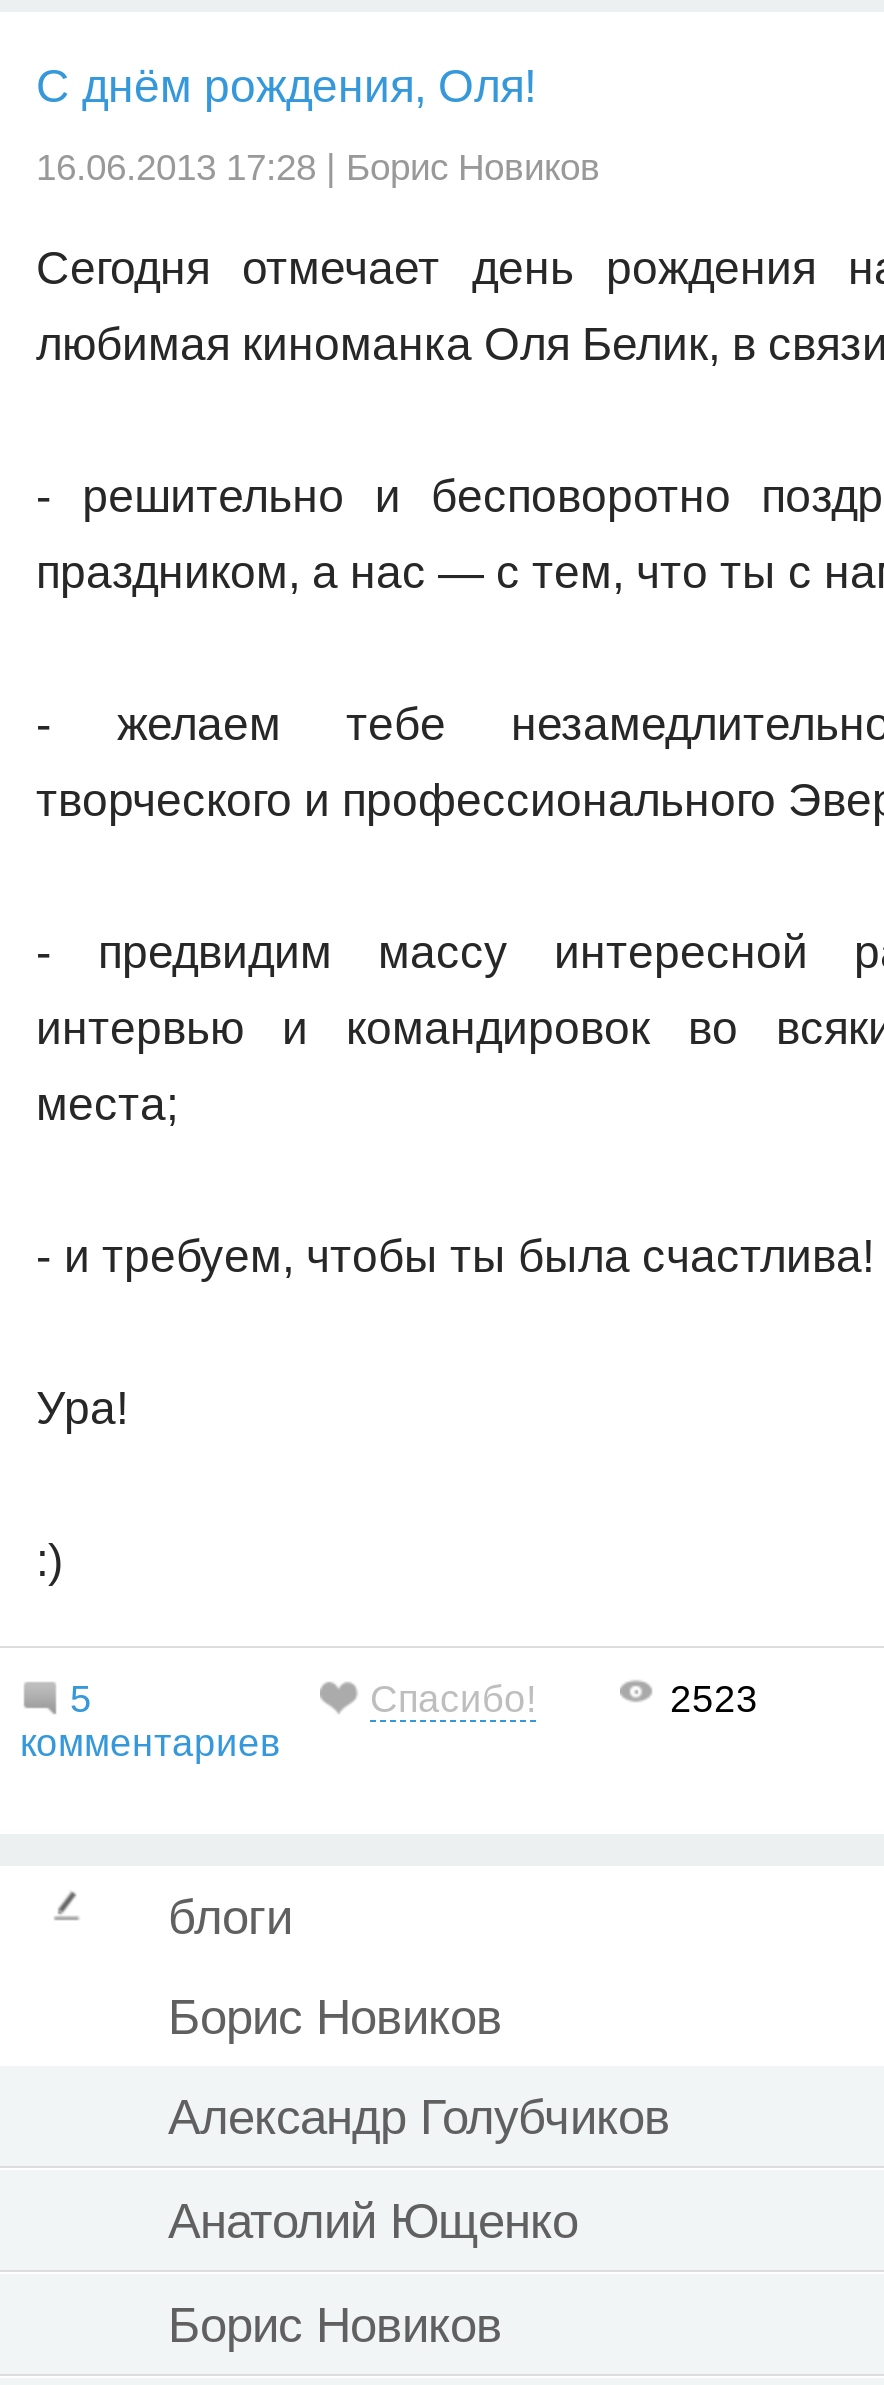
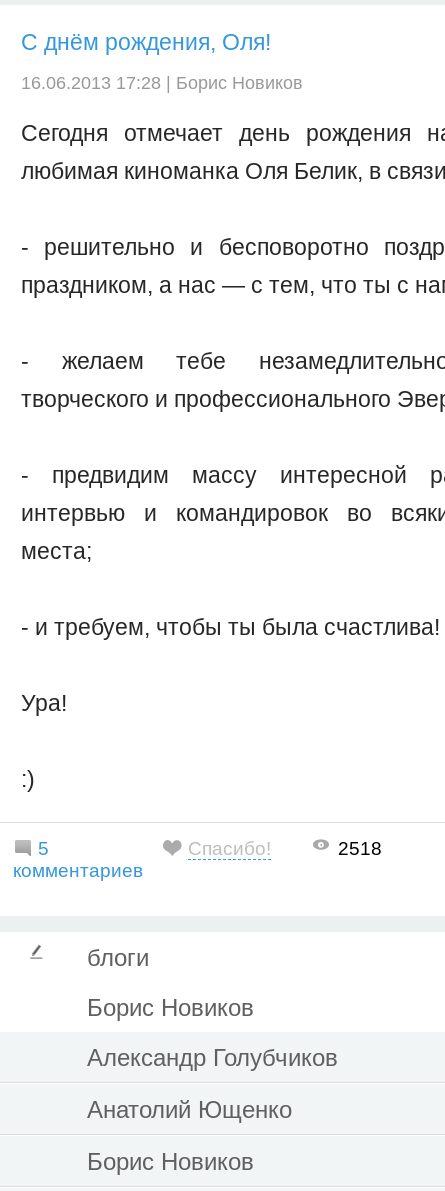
- 2523
+ 2518
